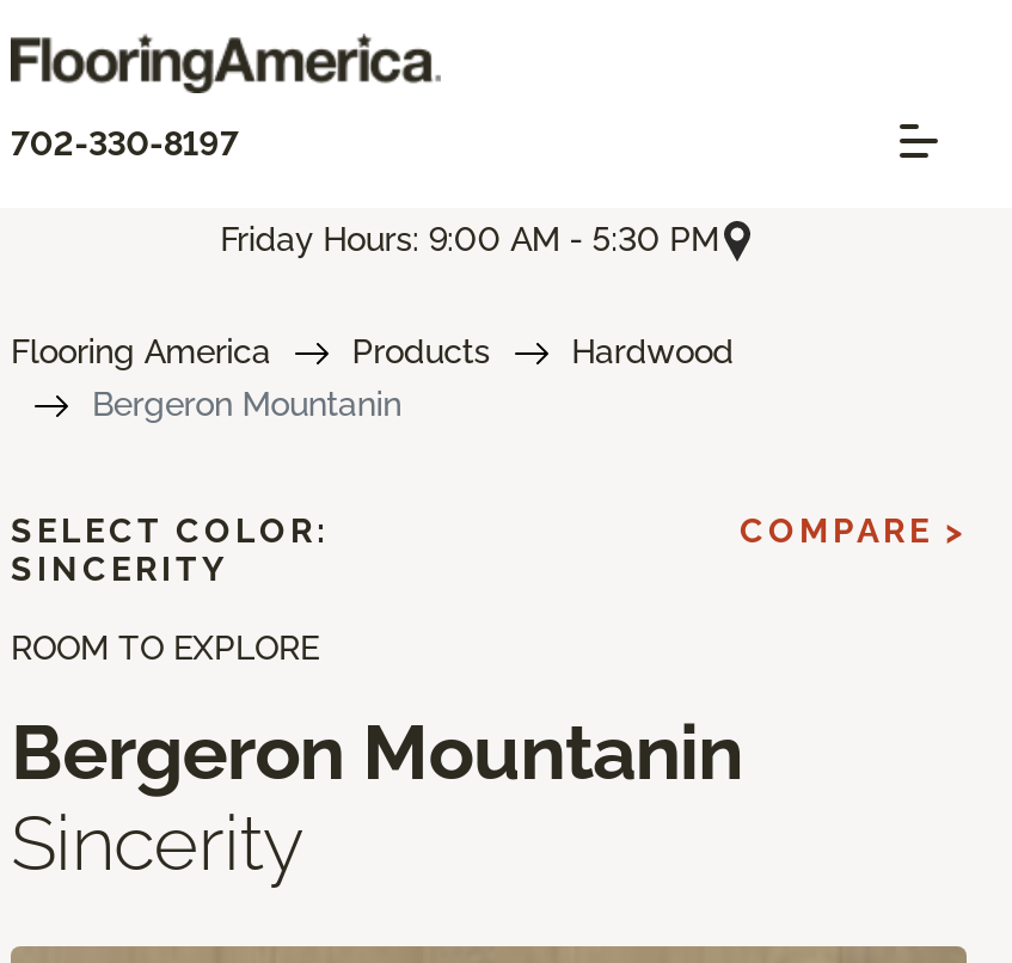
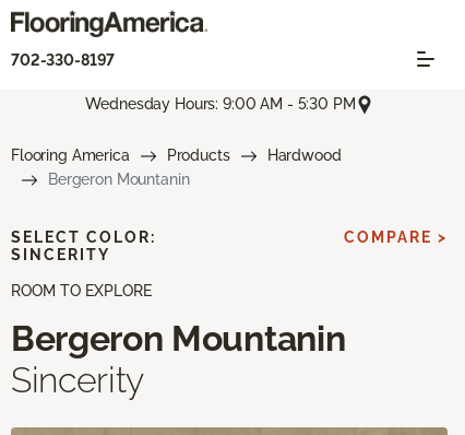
- Friday Hours: 9:00 AM - 5:30 PM
+ Wednesday Hours: 9:00 AM - 5:30 PM
